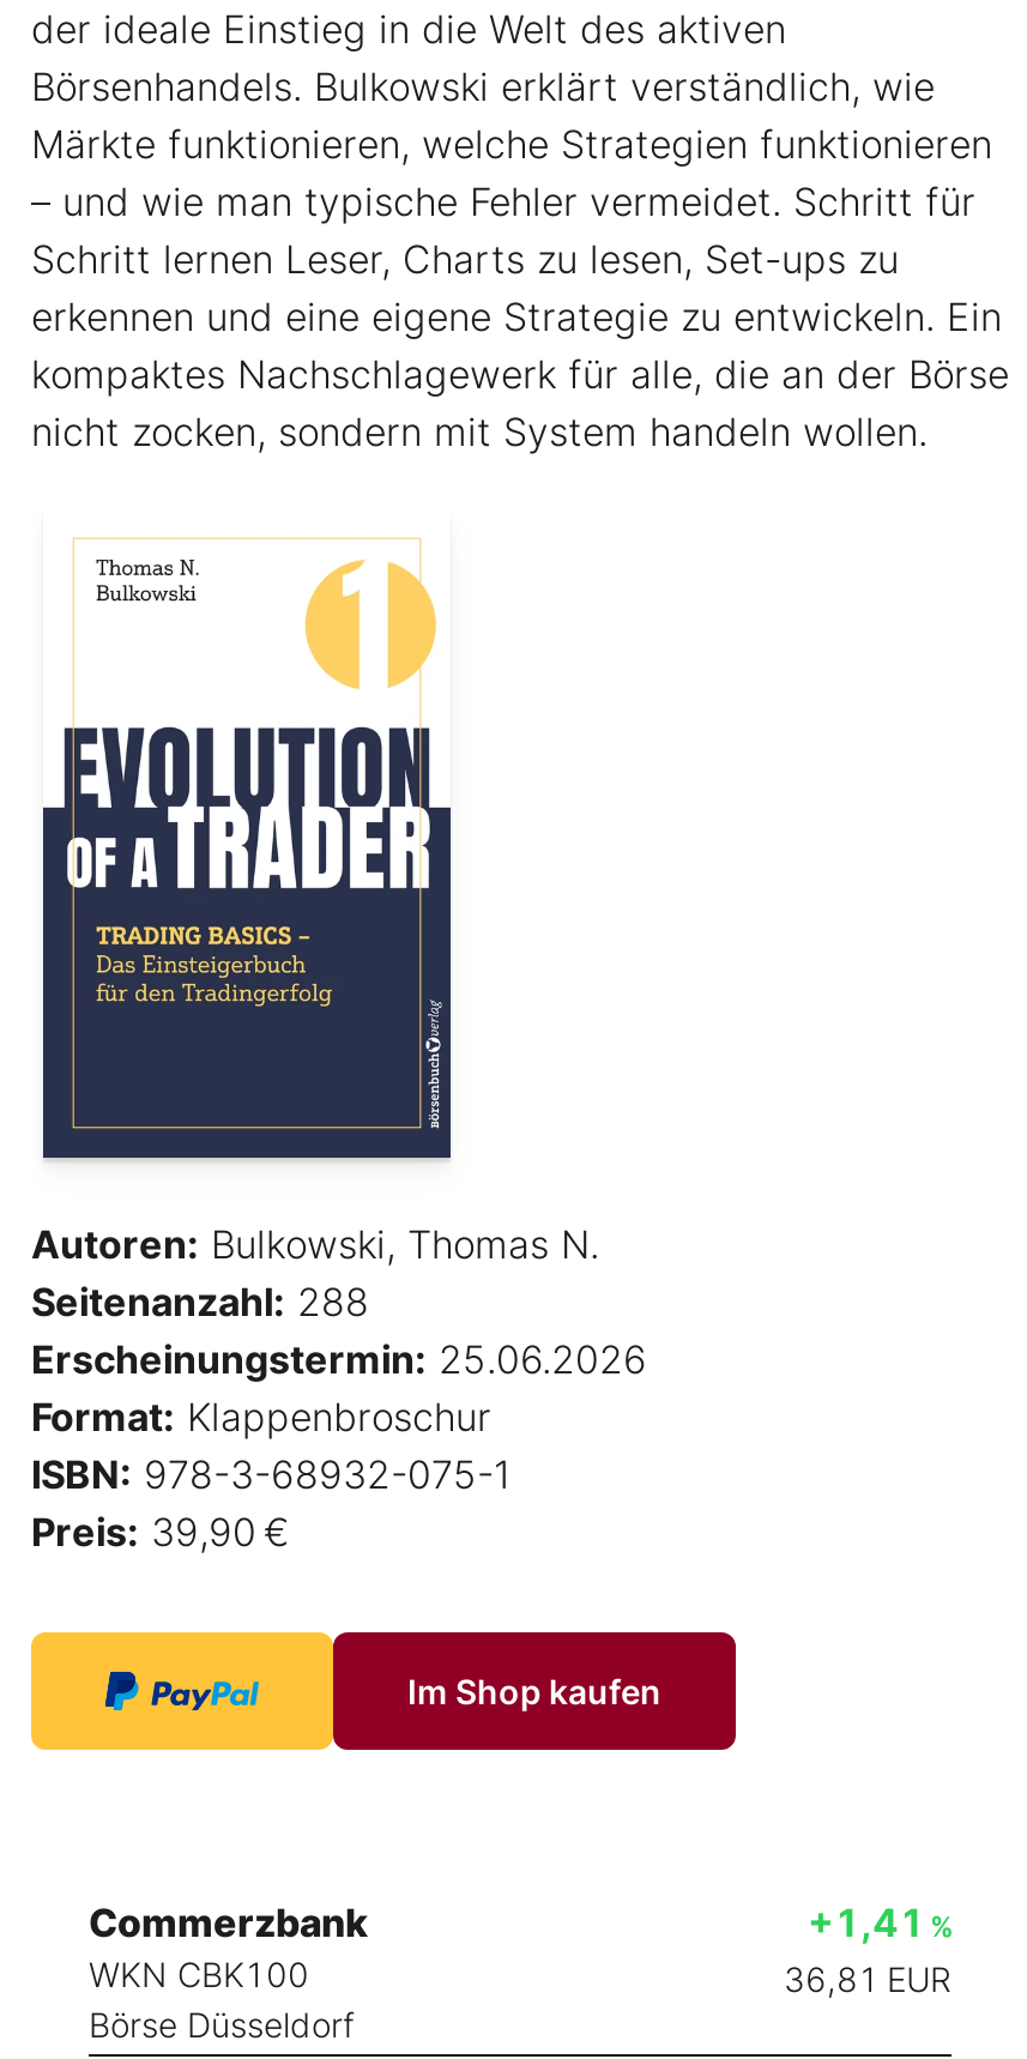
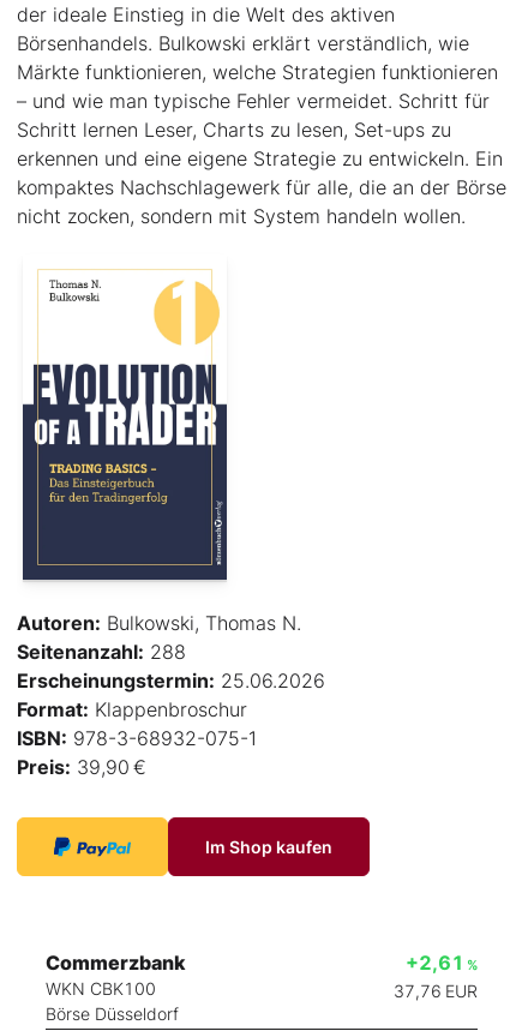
- +1,41 %
+ +2,61 %

- 36,81 EUR
+ 37,76 EUR
